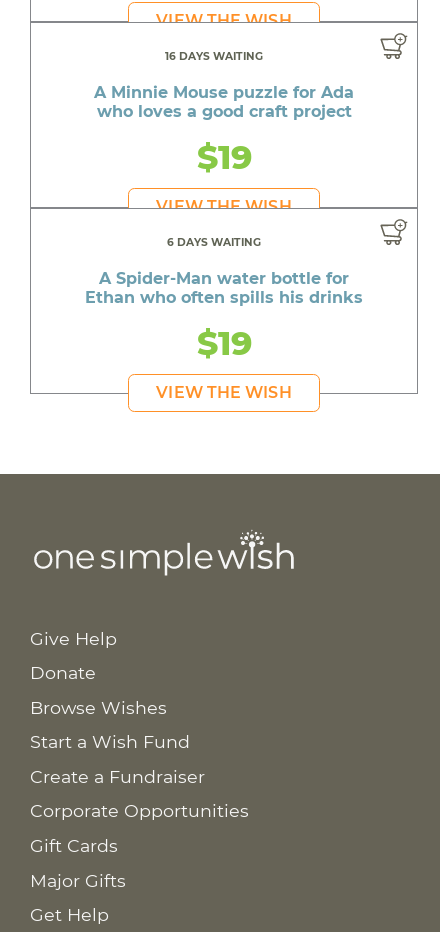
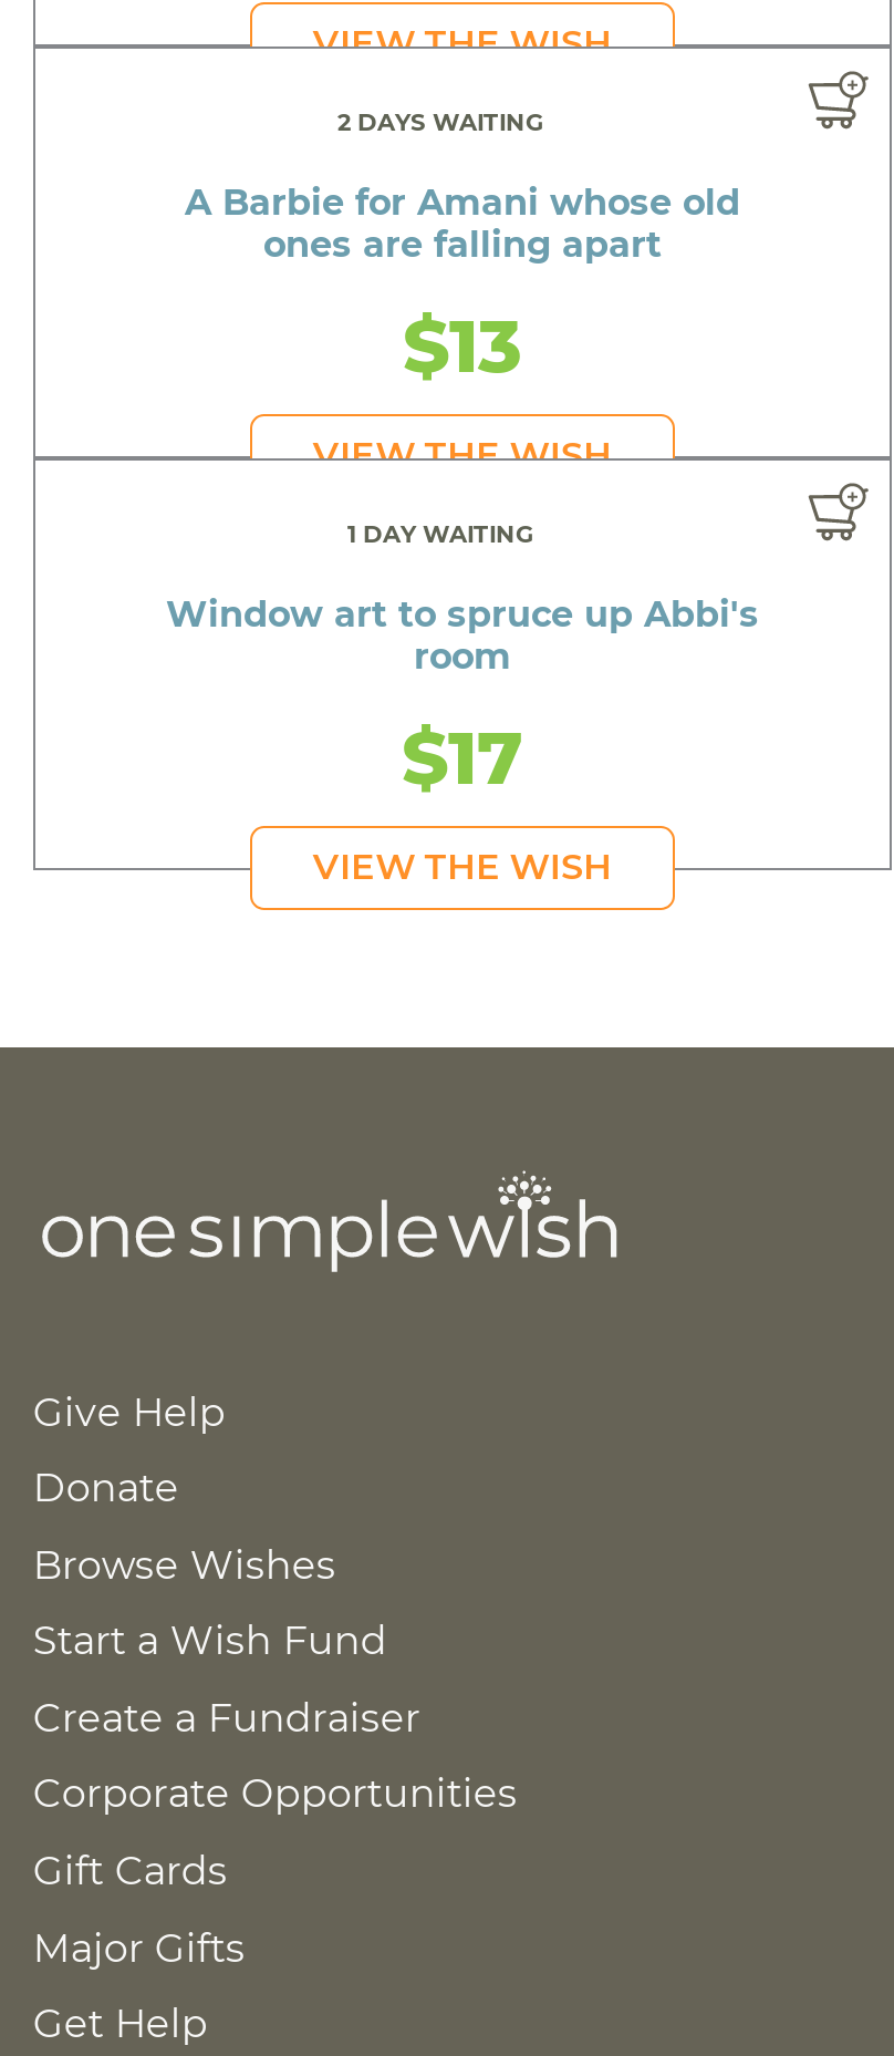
- 16 DAYS WAITING
+ 2 DAYS WAITING

- A Minnie Mouse puzzle for Ada
- who loves a good craft project
- $19
+ A Barbie for Amani whose old
+ ones are falling apart
+ $13

- 6 DAYS WAITING
+ 1 DAY WAITING

- A Spider-Man water bottle for
- Ethan who often spills his drinks
- $19
+ Window art to spruce up Abbi's
+ room
+ $17
